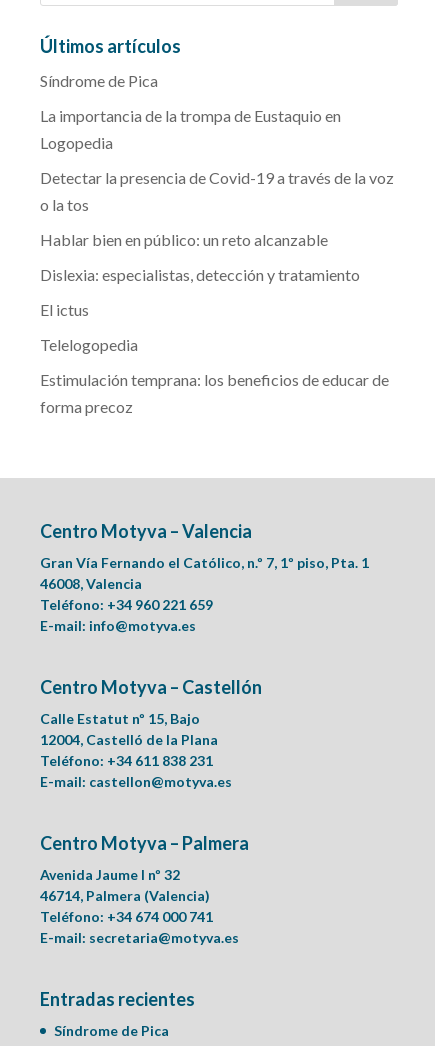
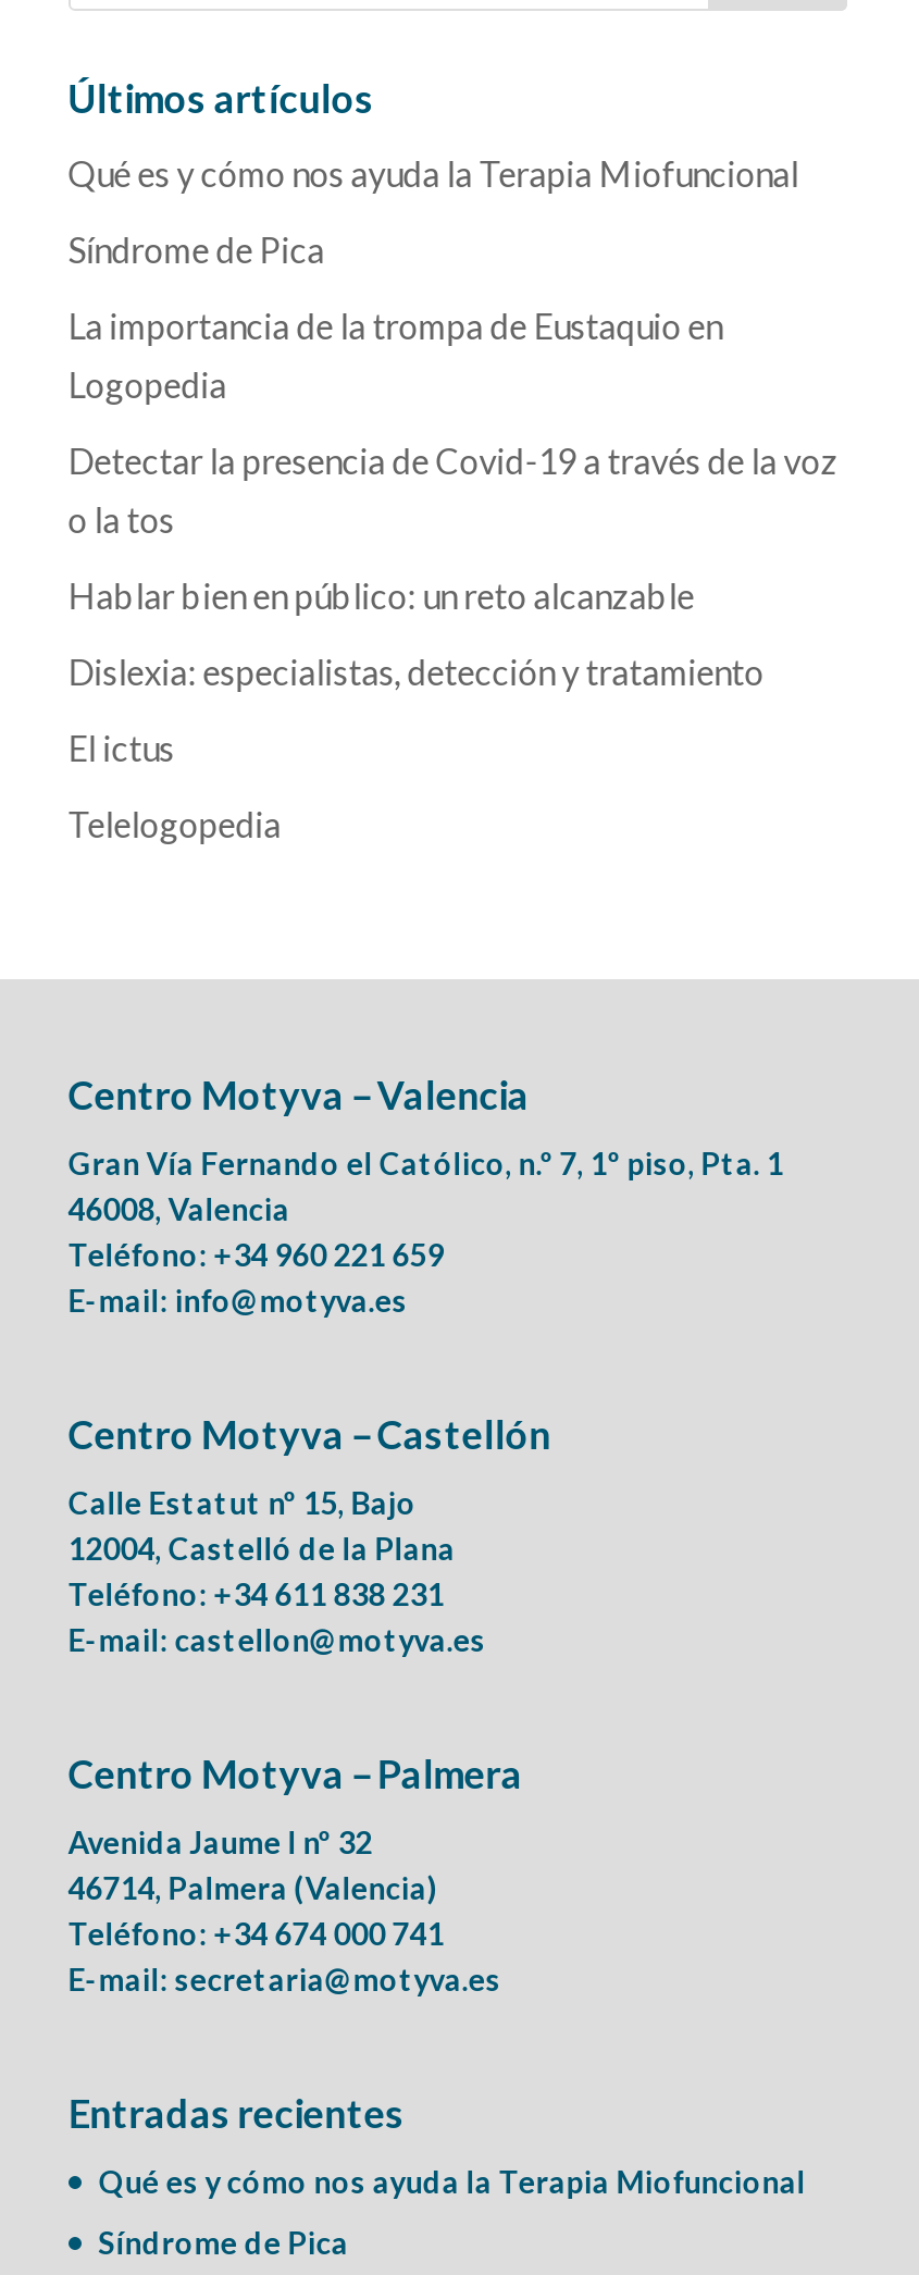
+ Qué es y cómo nos ayuda la Terapia Miofuncional

moved down: Síndrome de Pica | La importancia de la trompa de Eustaquio en | Logopedia | ... | El ictus | Telelogopedia

- Estimulación temprana: los beneficios de educar de
- forma precoz

moved up: Centro Motyva – Valencia | Gran Vía Fernando el Católico, n.º 7, 1º piso, Pta. 1 | 46008, Valencia | ... | E-mail: secretaria@motyva.es | Entradas recientes

+ Qué es y cómo nos ayuda la Terapia Miofuncional
